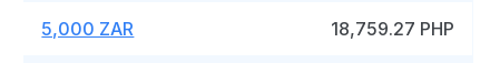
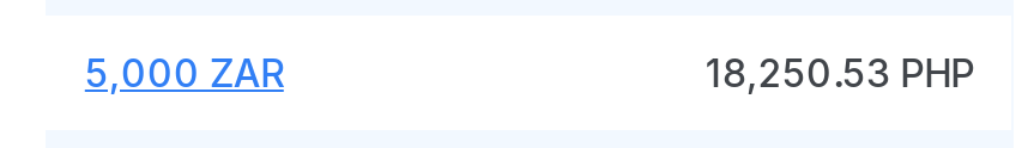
- 18,759.27 PHP
+ 18,250.53 PHP
